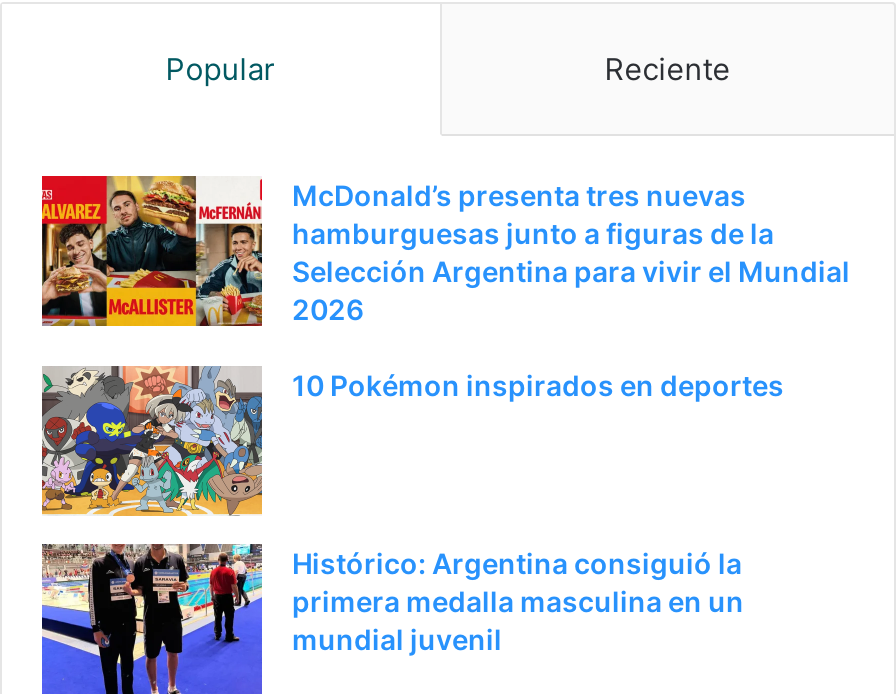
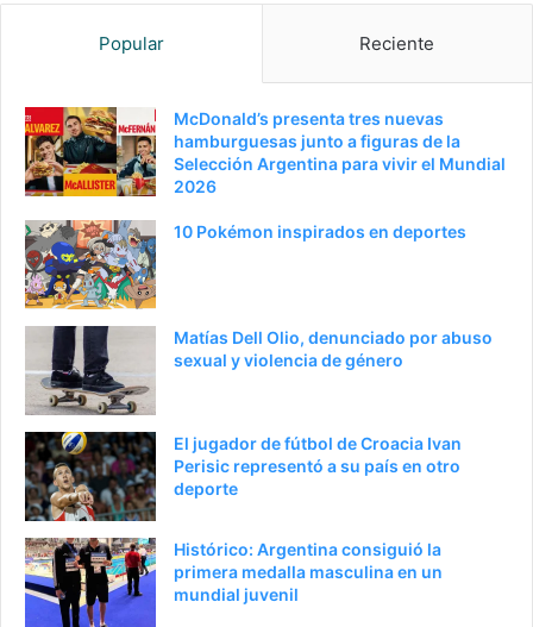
+ [image]
+ El jugador de fútbol de Croacia Ivan
+ Perisic representó a su país en otro
+ deporte

+ [image]
+ Matías Dell Olio, denunciado por abuso
+ sexual y violencia de género
